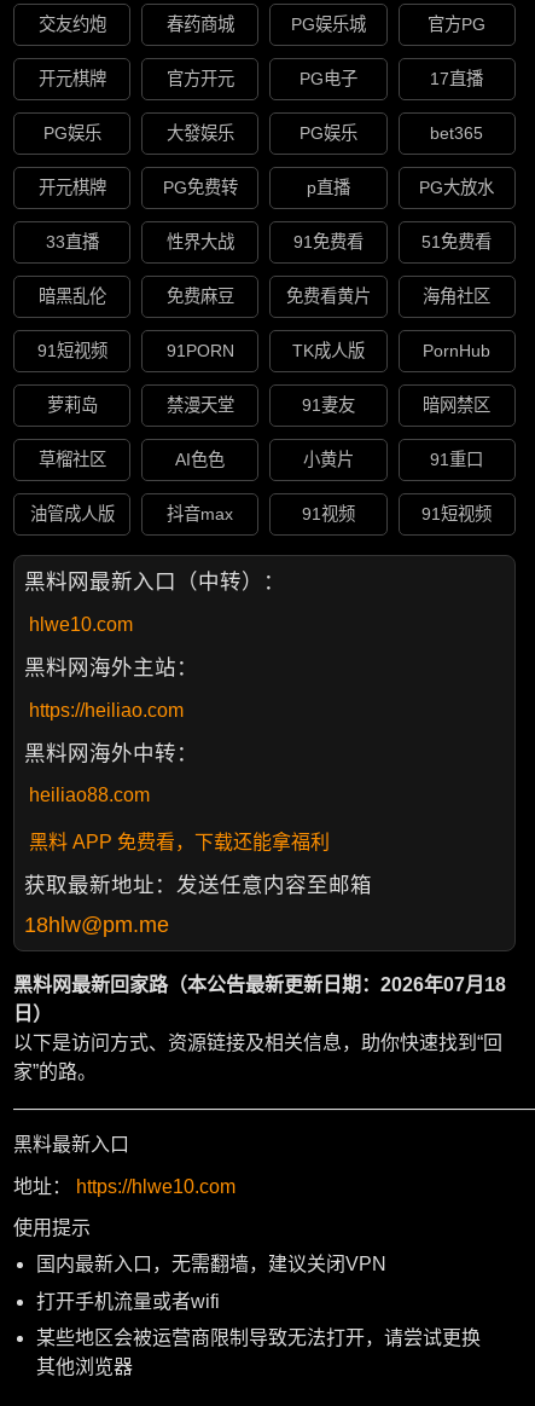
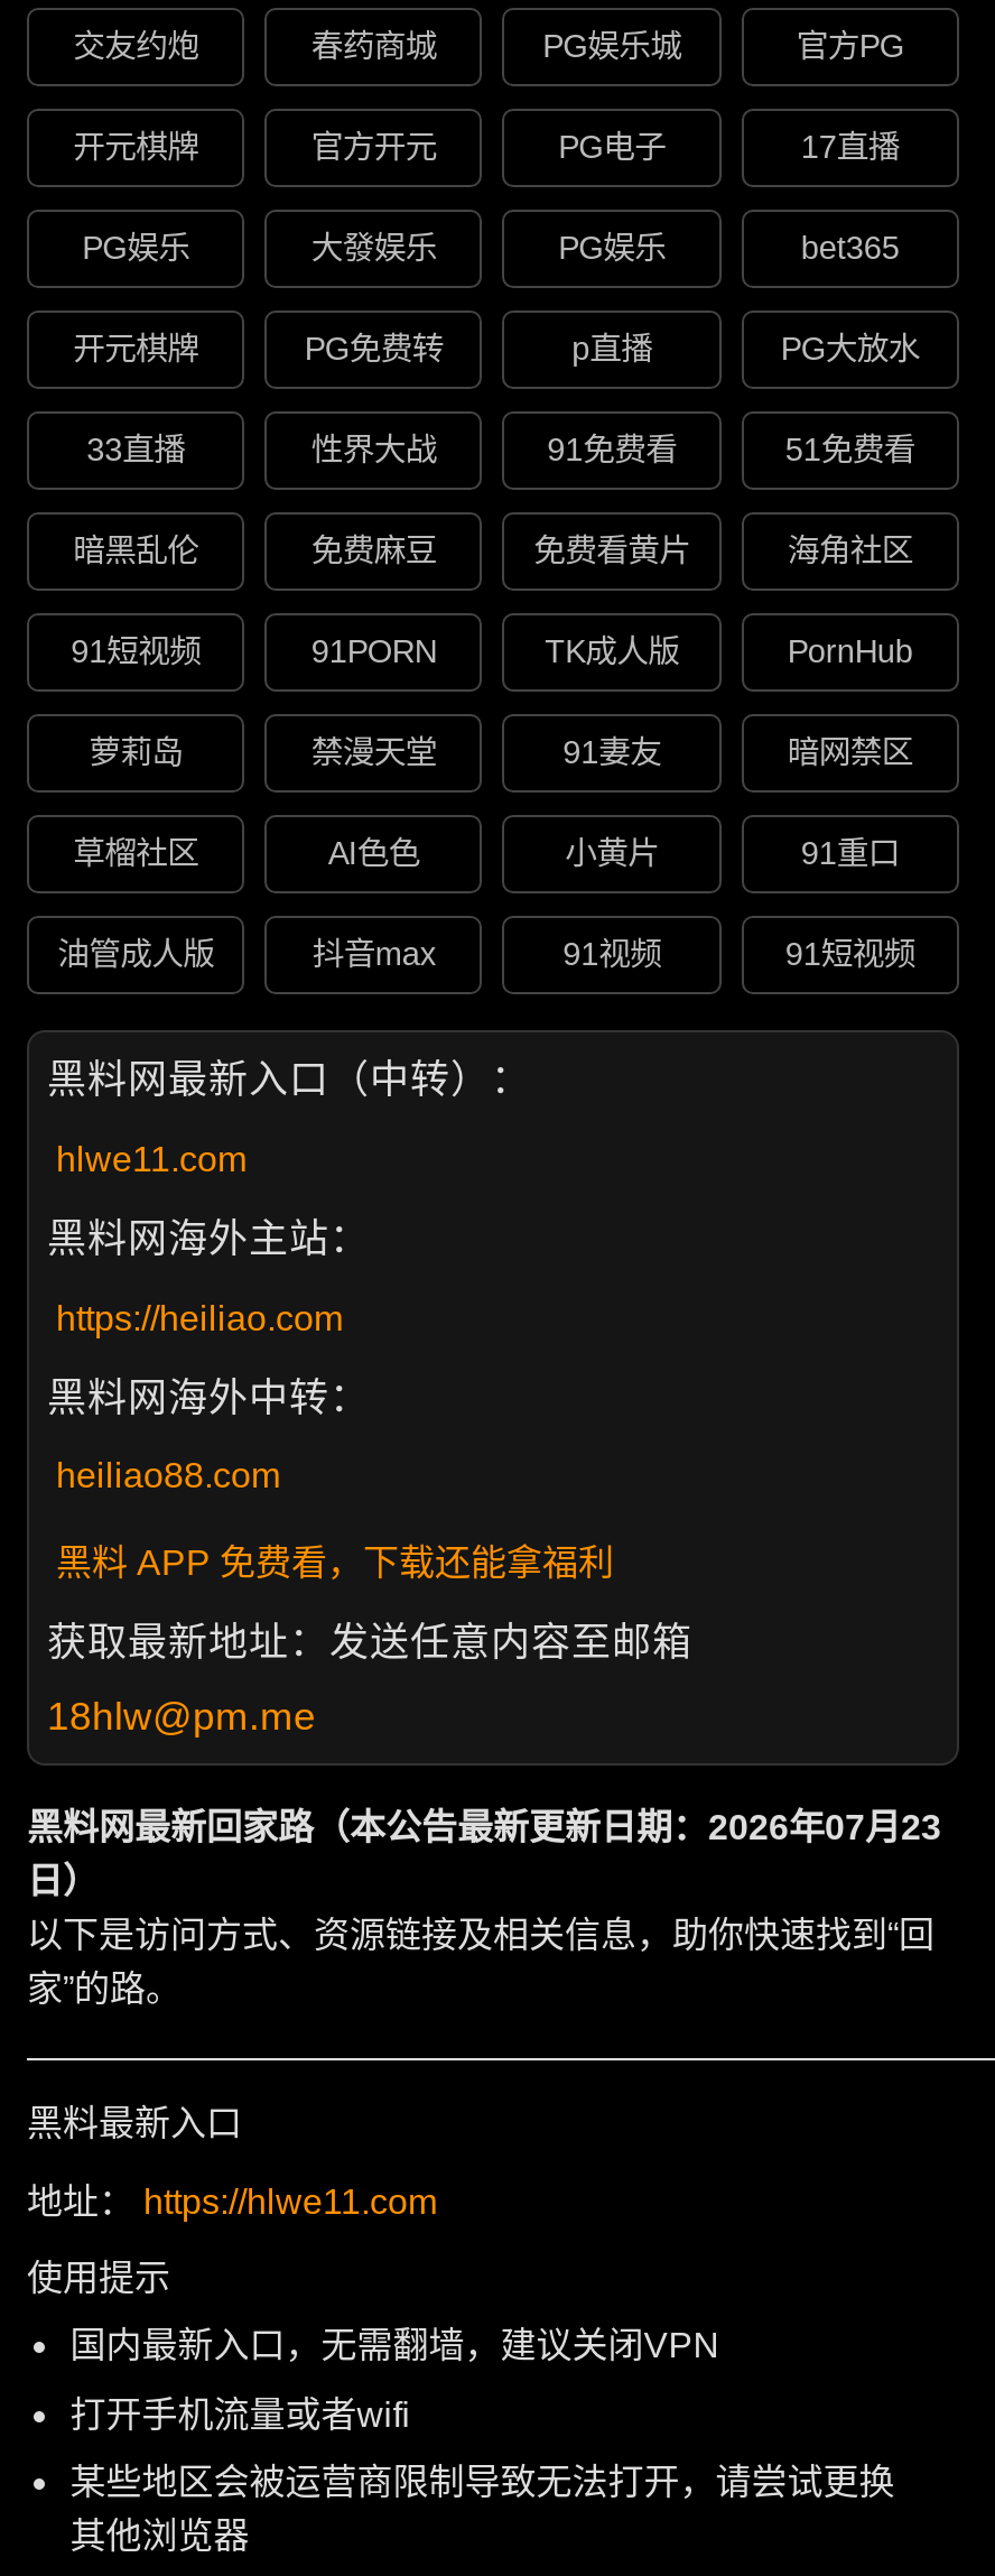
- hlwe10.com
+ hlwe11.com

- 黑料网最新回家路（本公告最新更新日期：2026年07月18
+ 黑料网最新回家路（本公告最新更新日期：2026年07月23

- 地址： https://hlwe10.com
+ 地址： https://hlwe11.com
